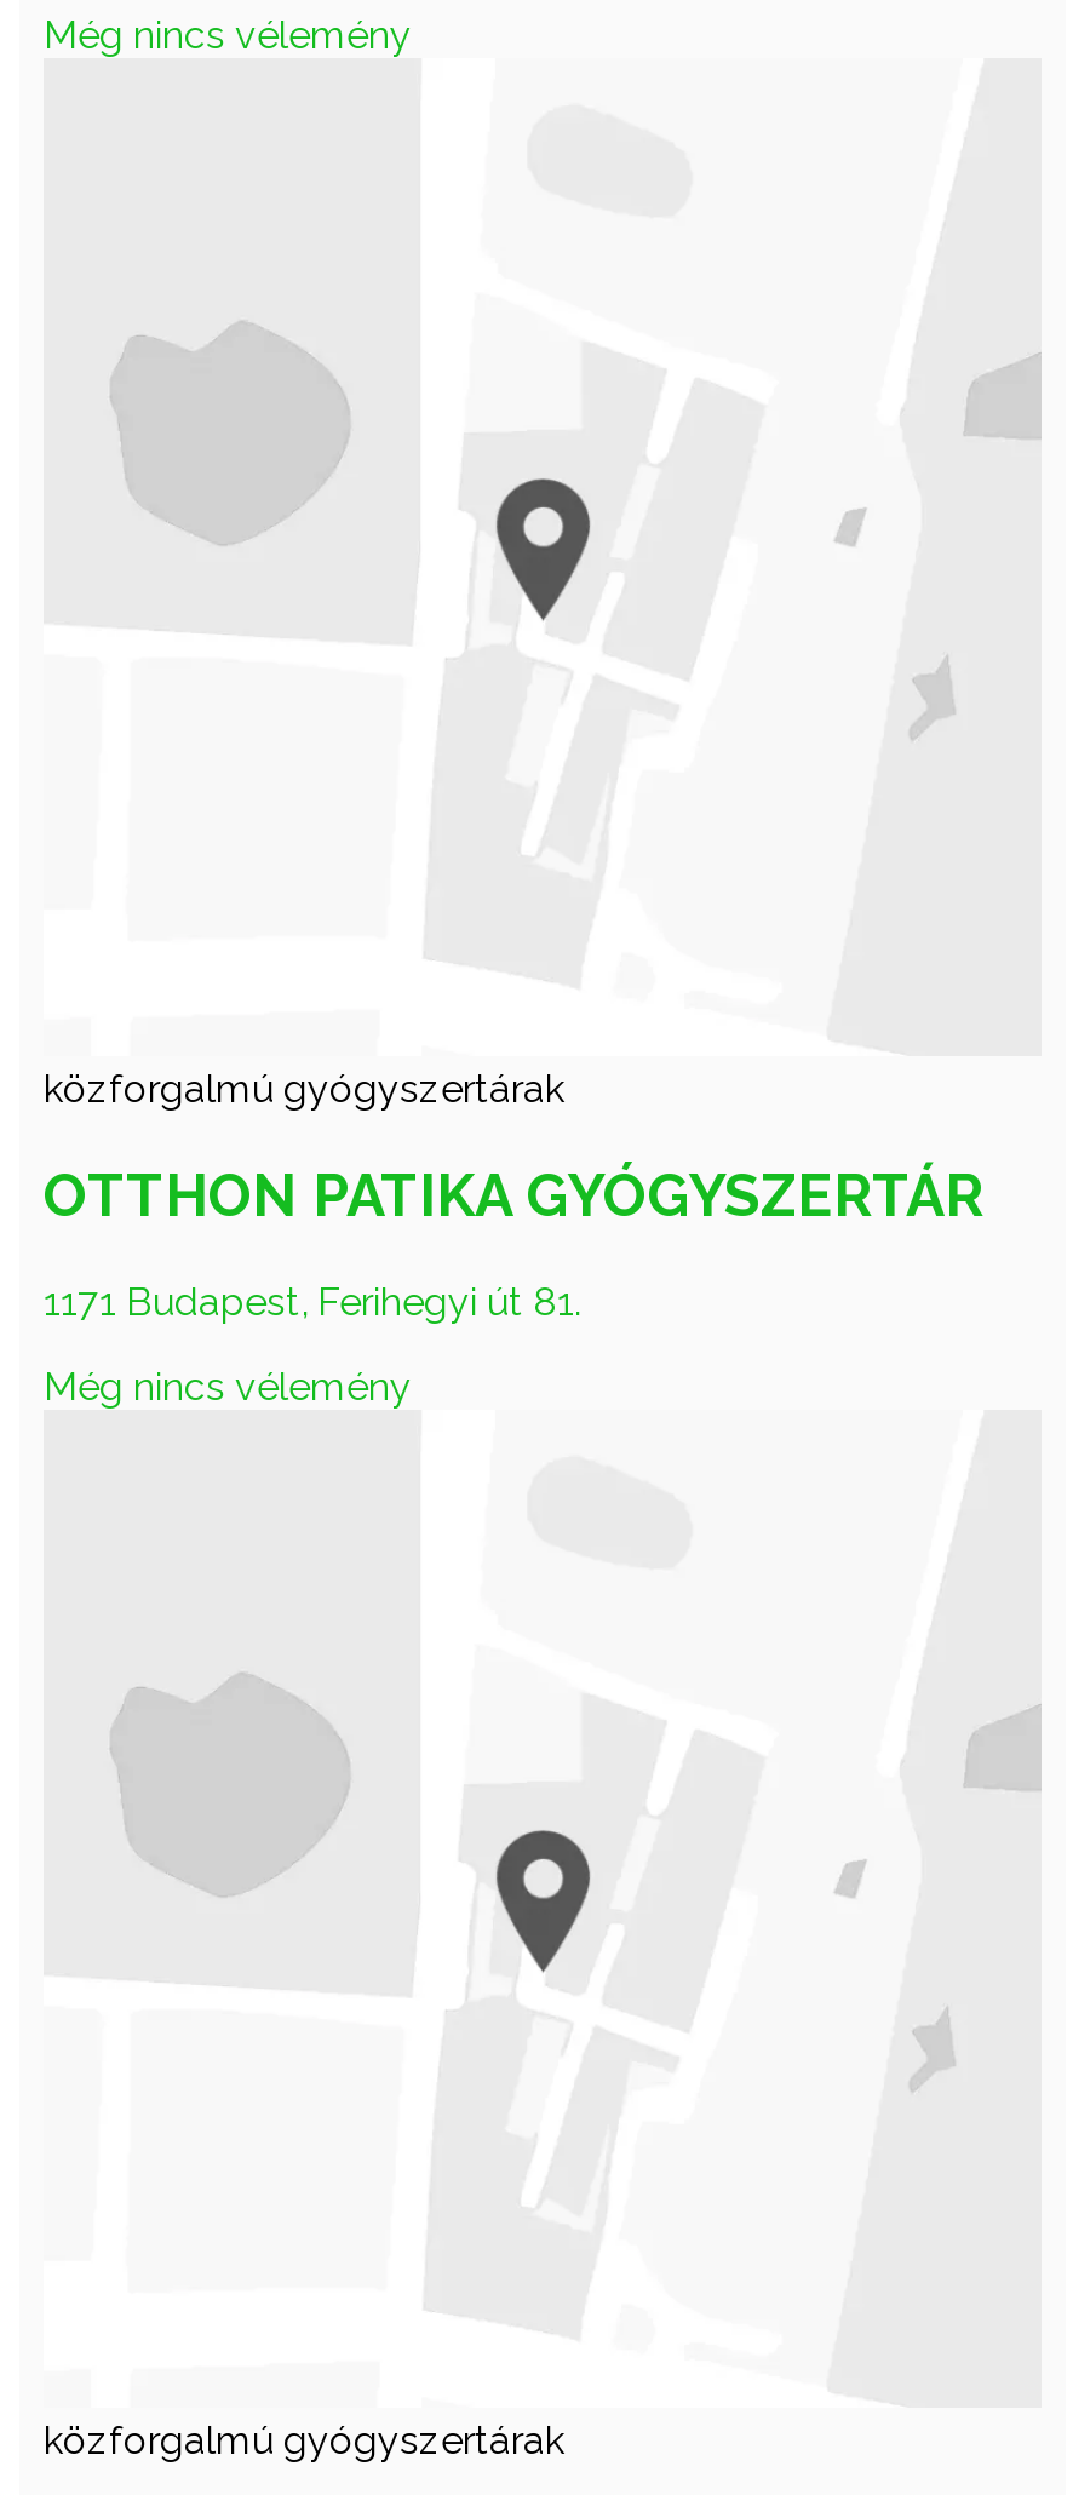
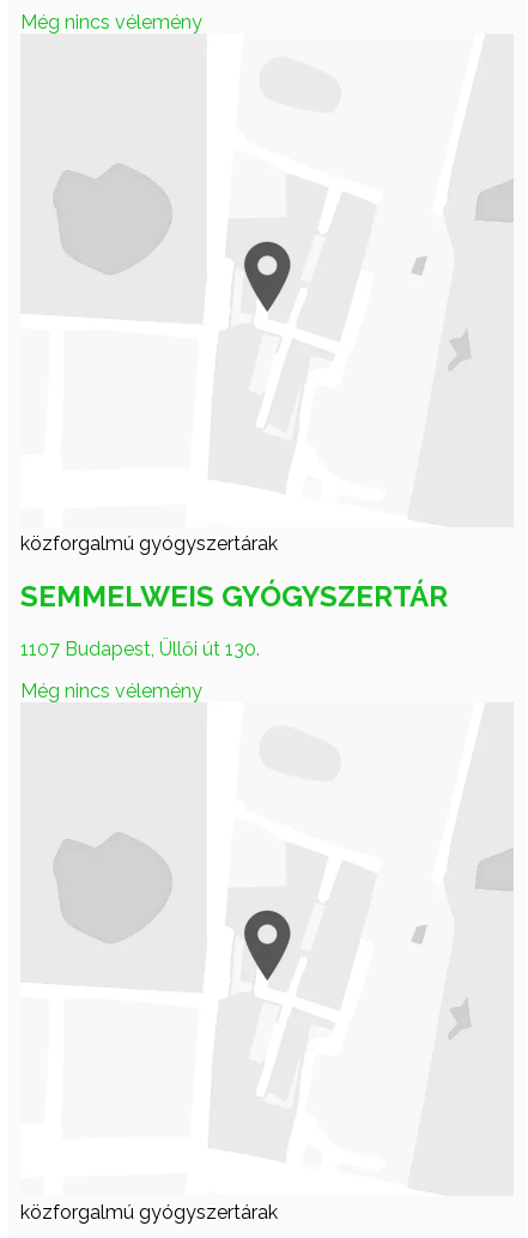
- OTTHON PATIKA GYÓGYSZERTÁR
+ SEMMELWEIS GYÓGYSZERTÁR

- 1171 Budapest, Ferihegyi út 81.
+ 1107 Budapest, Üllői út 130.
